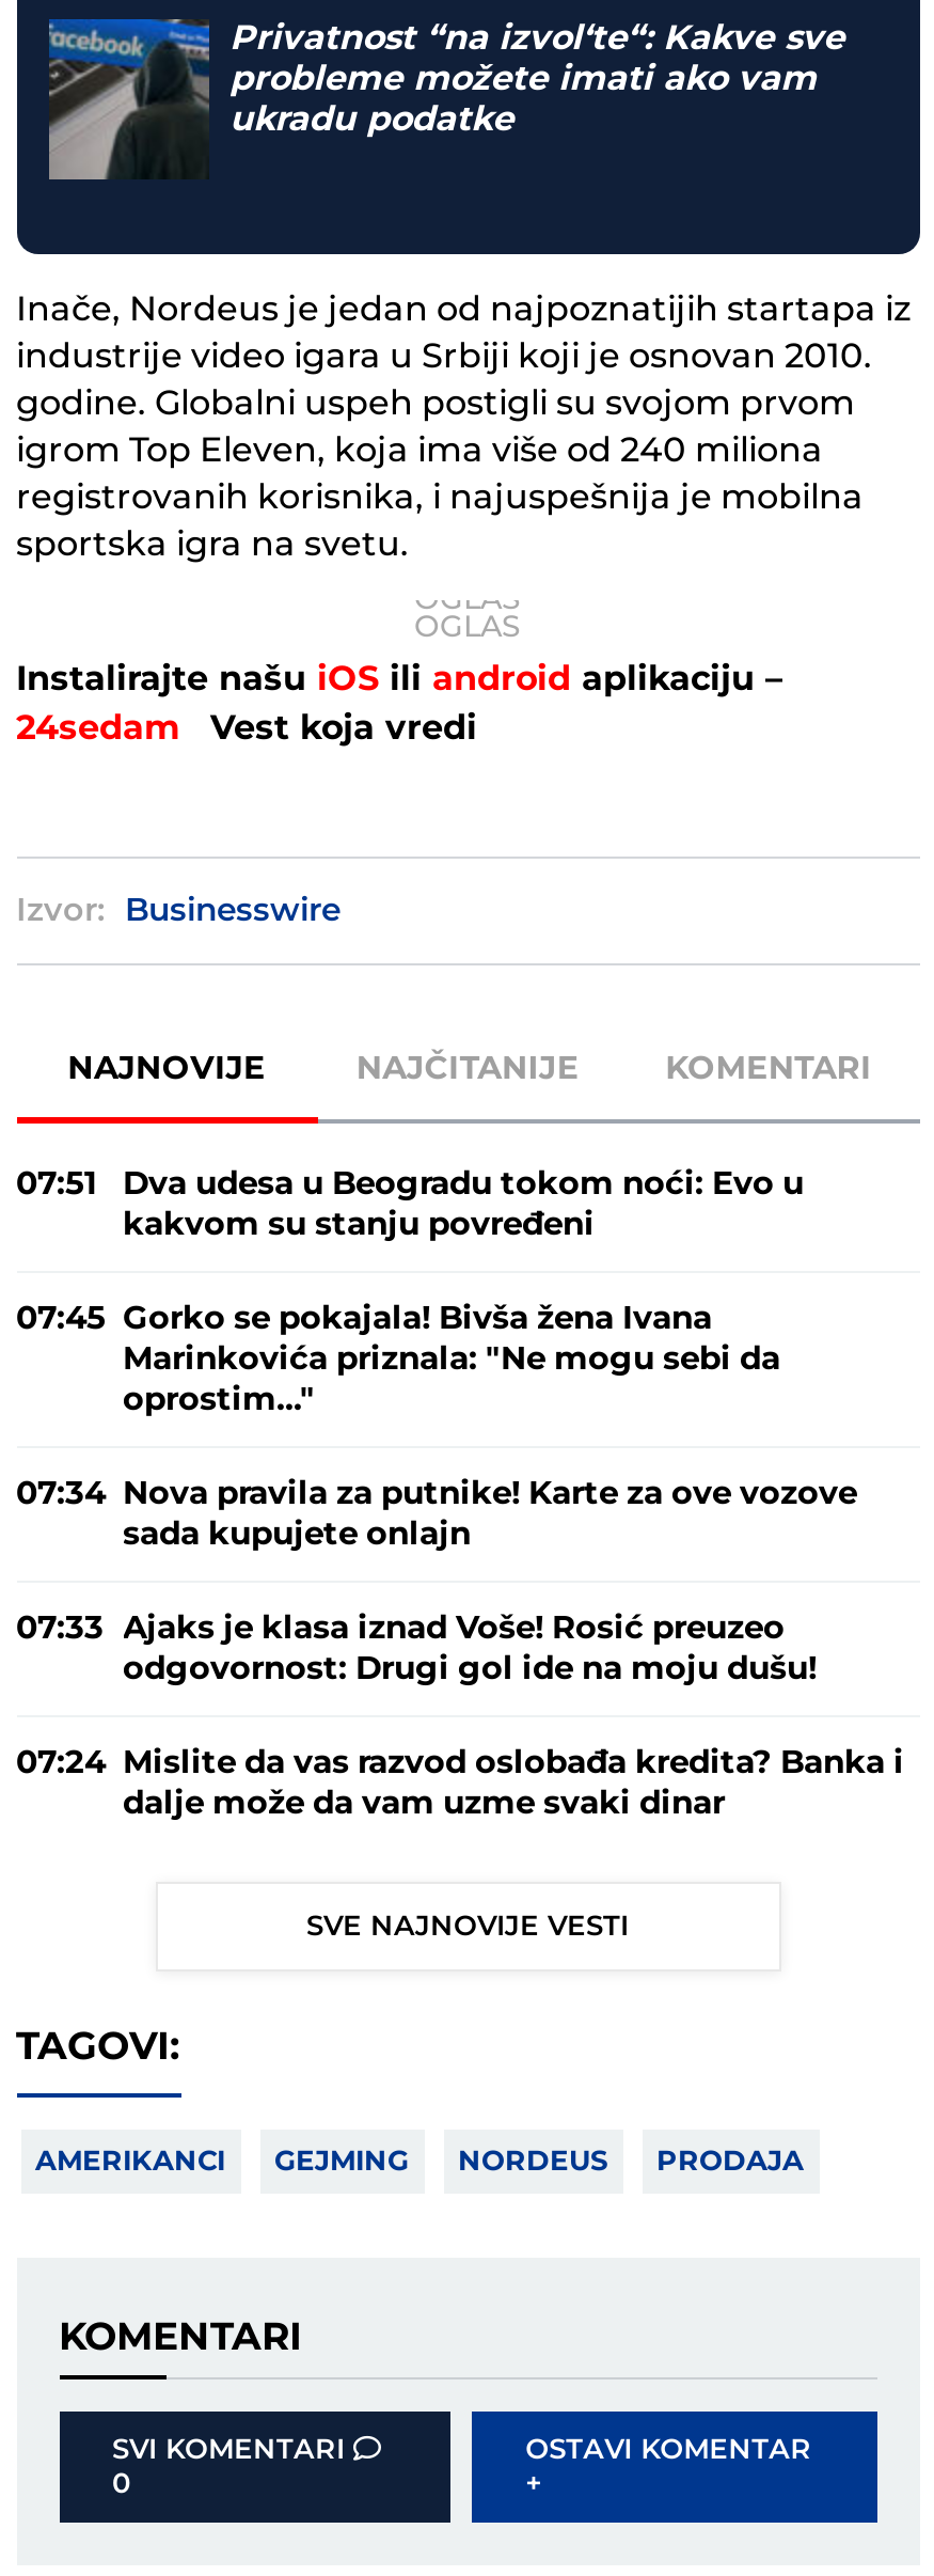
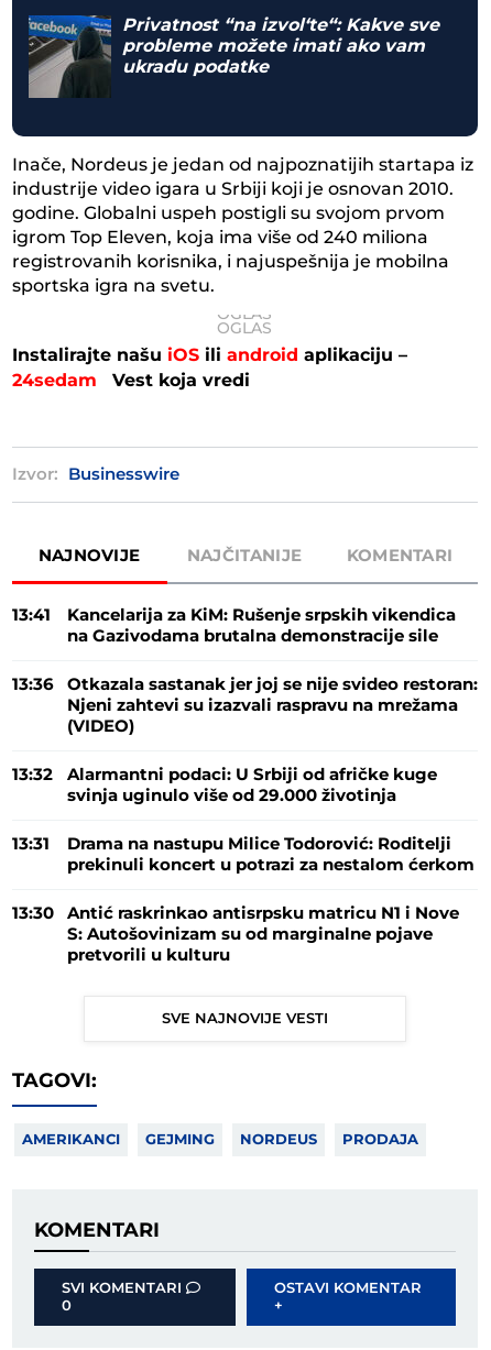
- 07:51
+ 13:41

- Dva udesa u Beogradu tokom noći: Evo u
- kakvom su stanju povređeni
+ Kancelarija za KiM: Rušenje srpskih vikendica
+ na Gazivodama brutalna demonstracije sile

- 07:45
+ 13:36

- Gorko se pokajala! Bivša žena Ivana
- Marinkovića priznala: "Ne mogu sebi da
- oprostim..."
+ Otkazala sastanak jer joj se nije svideo restoran:
+ Njeni zahtevi su izazvali raspravu na mrežama
+ (VIDEO)

- 07:34
+ 13:32

- Nova pravila za putnike! Karte za ove vozove
- sada kupujete onlajn
+ Alarmantni podaci: U Srbiji od afričke kuge
+ svinja uginulo više od 29.000 životinja

- 07:33
+ 13:31

- Ajaks je klasa iznad Voše! Rosić preuzeo
- odgovornost: Drugi gol ide na moju dušu!
+ Drama na nastupu Milice Todorović: Roditelji
+ prekinuli koncert u potrazi za nestalom ćerkom

- 07:24
+ 13:30

- Mislite da vas razvod oslobađa kredita? Banka i
- dalje može da vam uzme svaki dinar
+ Antić raskrinkao antisrpsku matricu N1 i Nove
+ S: Autošovinizam su od marginalne pojave
+ pretvorili u kulturu
